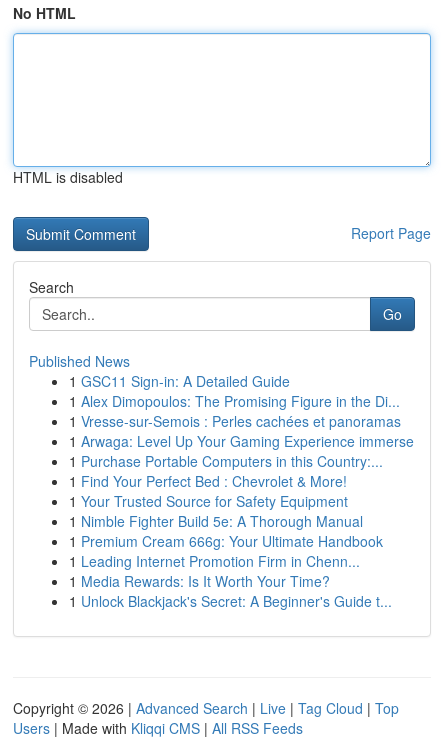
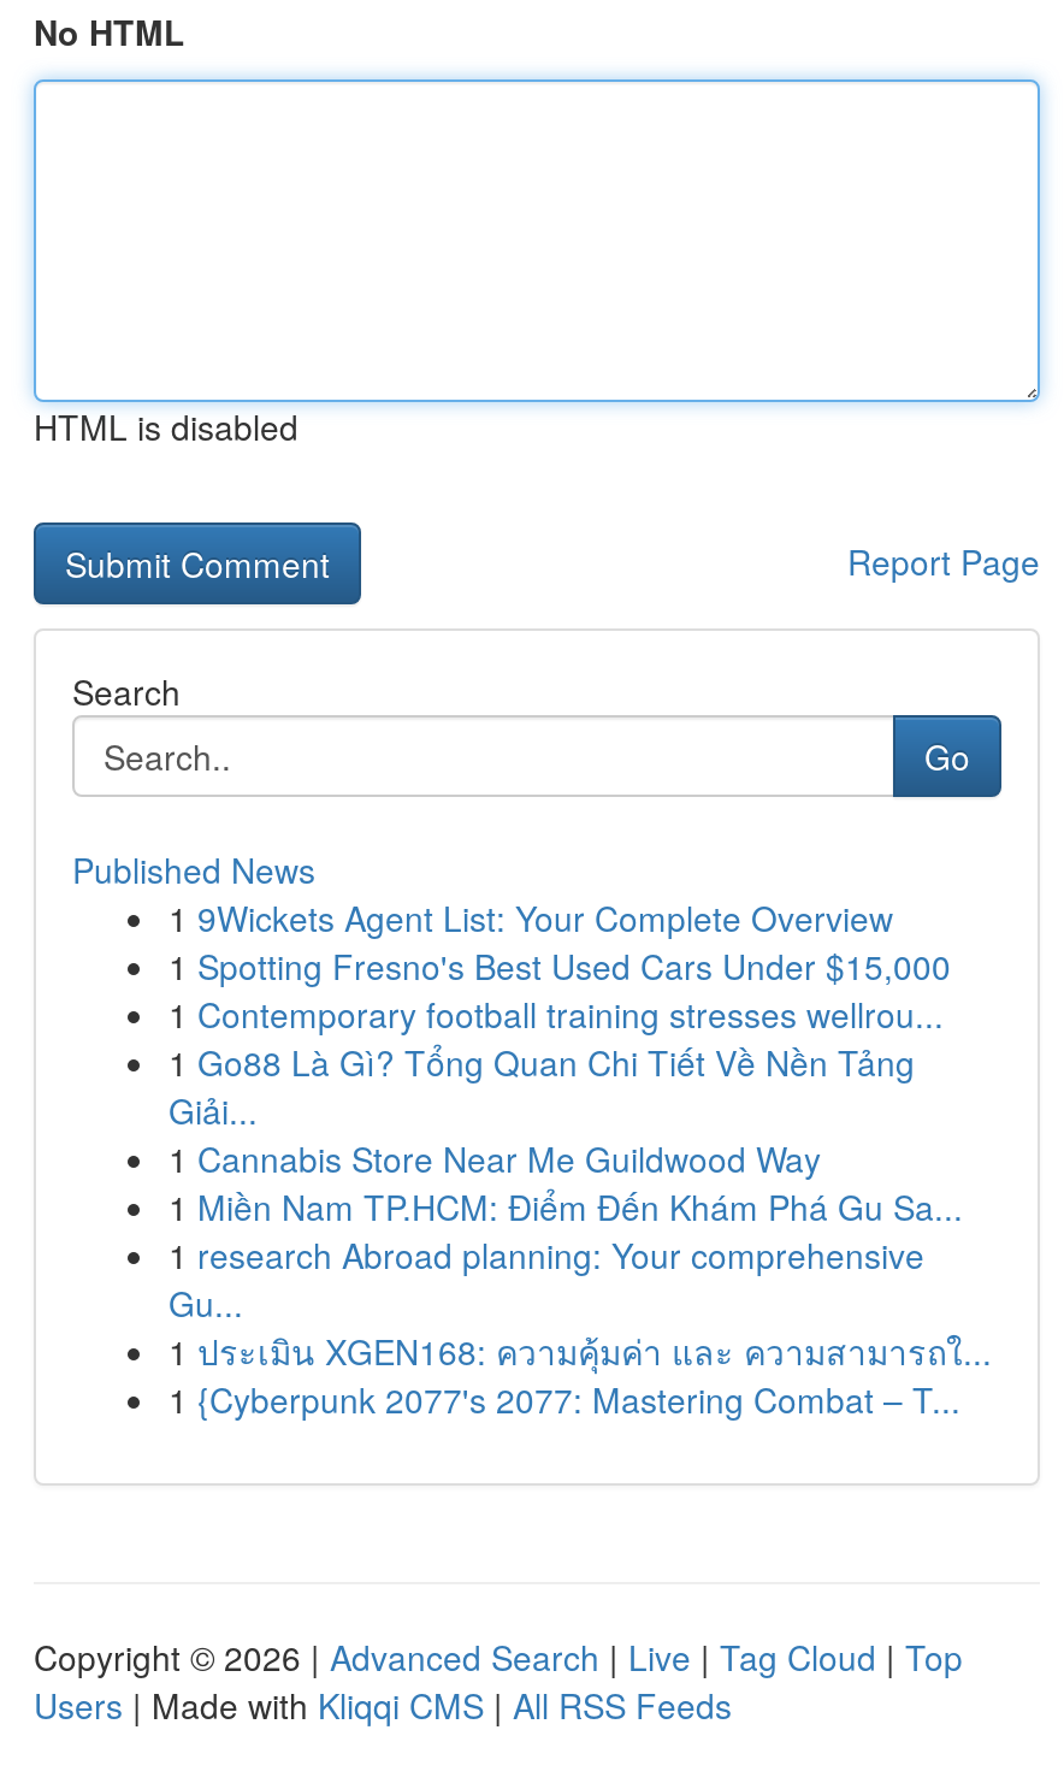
- 1 GSC11 Sign-in: A Detailed Guide
- 1 Alex Dimopoulos: The Promising Figure in the Di...
- 1 Vresse-sur-Semois : Perles cachées et panoramas
- 1 Arwaga: Level Up Your Gaming Experience immerse
- 1 Purchase Portable Computers in this Country:...
- 1 Find Your Perfect Bed : Chevrolet & More!
- 1 Your Trusted Source for Safety Equipment
- 1 Nimble Fighter Build 5e: A Thorough Manual
- 1 Premium Cream 666g: Your Ultimate Handbook
- 1 Leading Internet Promotion Firm in Chenn...
- 1 Media Rewards: Is It Worth Your Time?
- 1 Unlock Blackjack's Secret: A Beginner's Guide t...
+ 1 9Wickets Agent List: Your Complete Overview
+ 1 Spotting Fresno's Best Used Cars Under $15,000
+ 1 Contemporary football training stresses wellrou...
+ 1 Go88 Là Gì? Tổng Quan Chi Tiết Về Nền Tảng
+ Giải...
+ 1 Cannabis Store Near Me Guildwood Way
+ 1 Miền Nam TP.HCM: Điểm Đến Khám Phá Gu Sa...
+ 1 research Abroad planning: Your comprehensive
+ Gu...
+ 1 ประเมิน XGEN168: ความคุ้มค่า และ ความสามารถใ...
+ 1 {Cyberpunk 2077's 2077: Mastering Combat – T...
